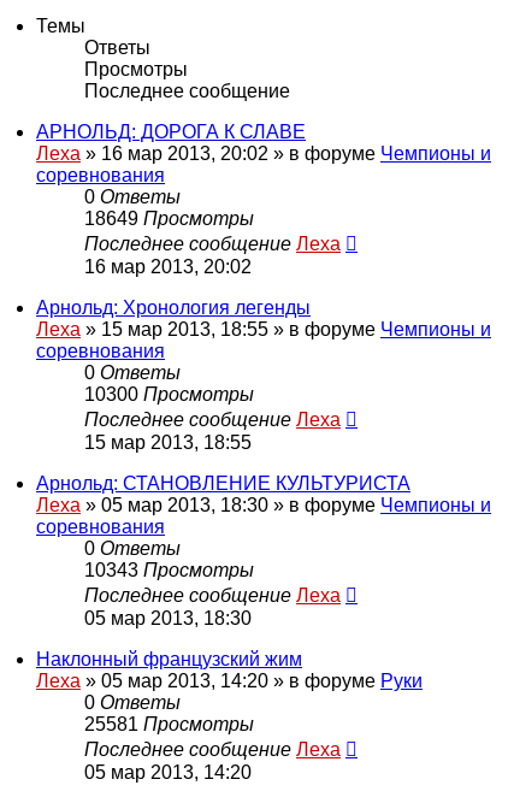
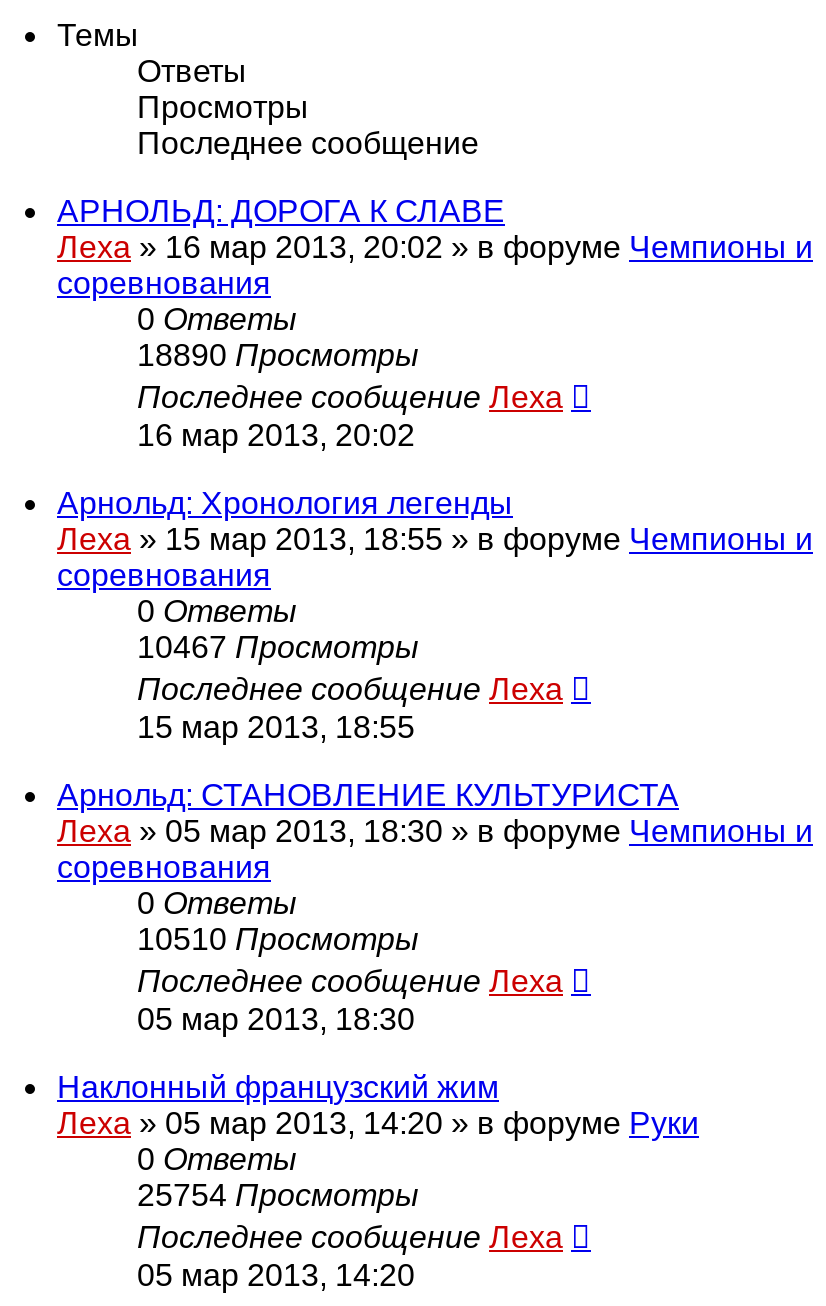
- 18649 Просмотры
+ 18890 Просмотры

- 10300 Просмотры
+ 10467 Просмотры

- 10343 Просмотры
+ 10510 Просмотры

- 25581 Просмотры
+ 25754 Просмотры
